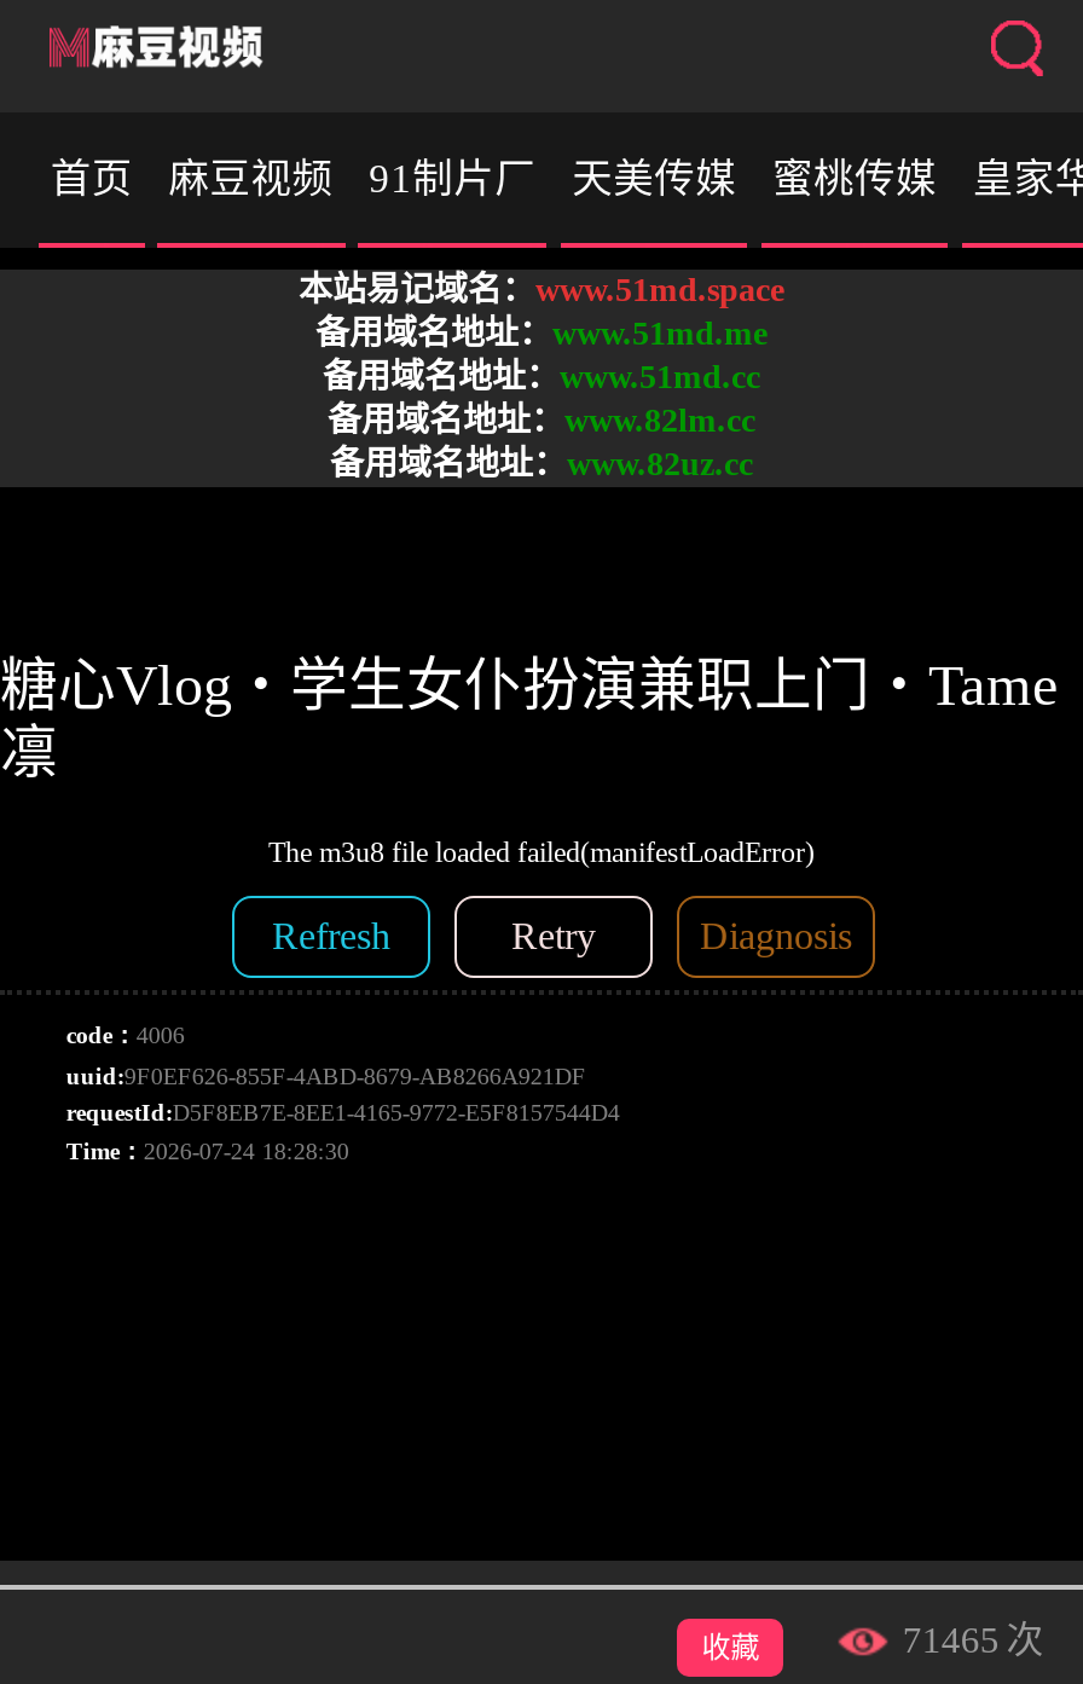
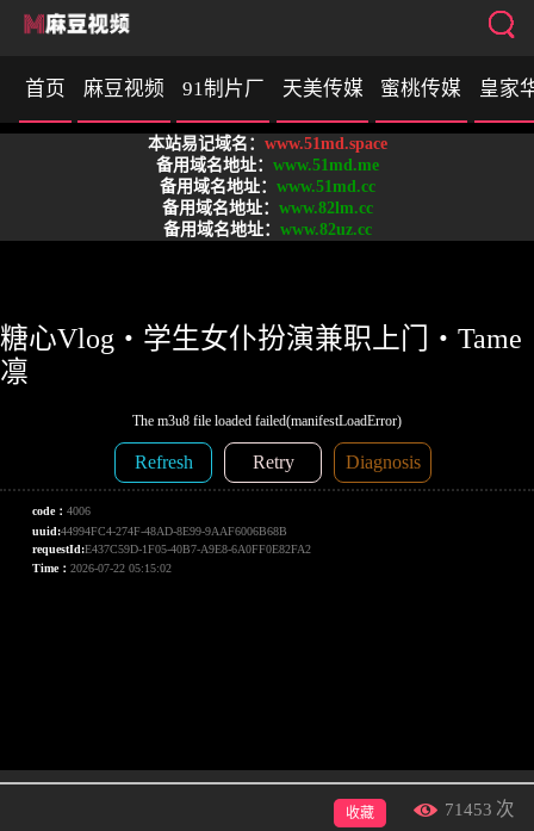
- 71465 次
+ 71453 次
